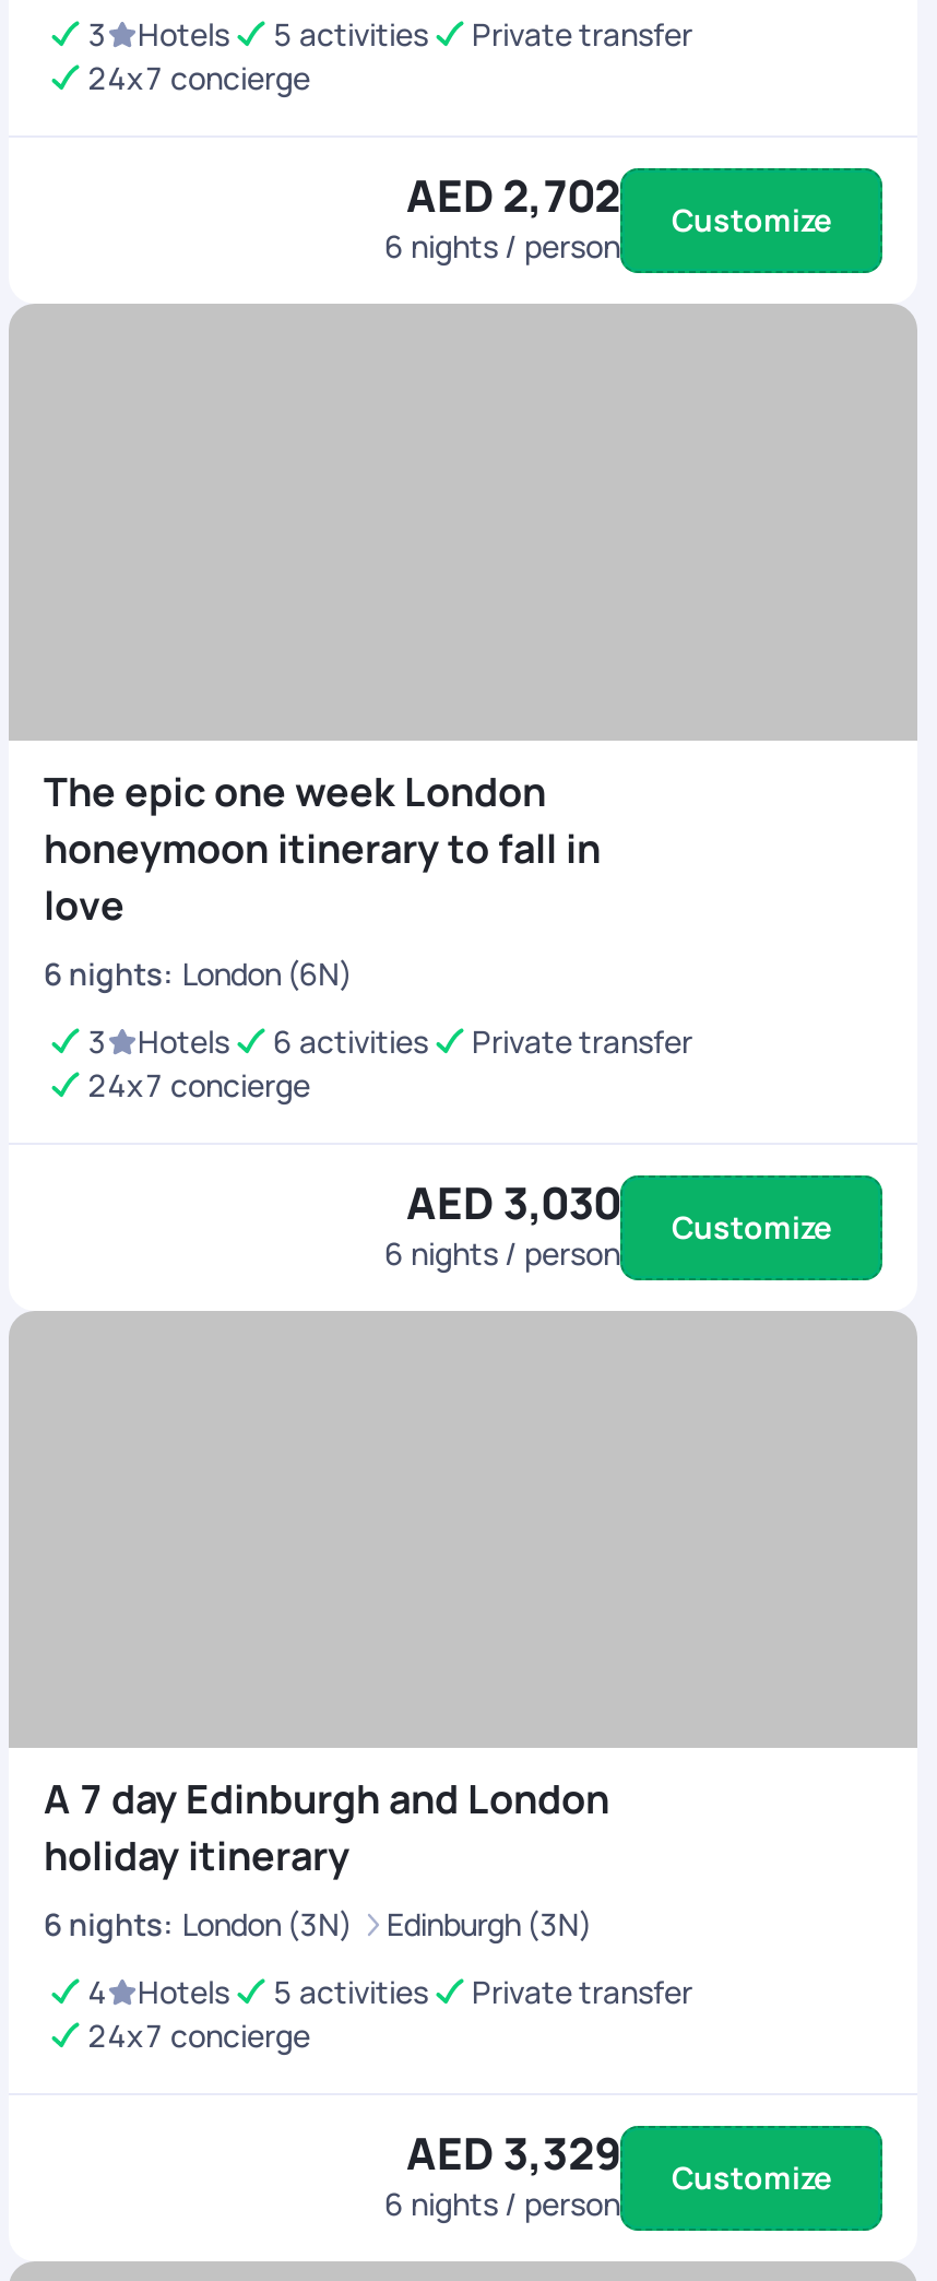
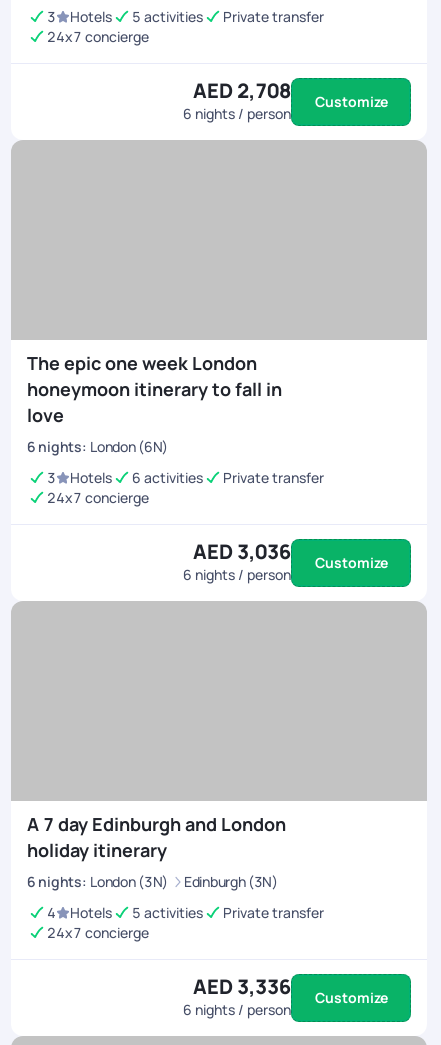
- AED 2,702 Customize
+ AED 2,708 Customize

- AED 3,030 Customize
+ AED 3,036 Customize

- AED 3,329 Customize
+ AED 3,336 Customize
